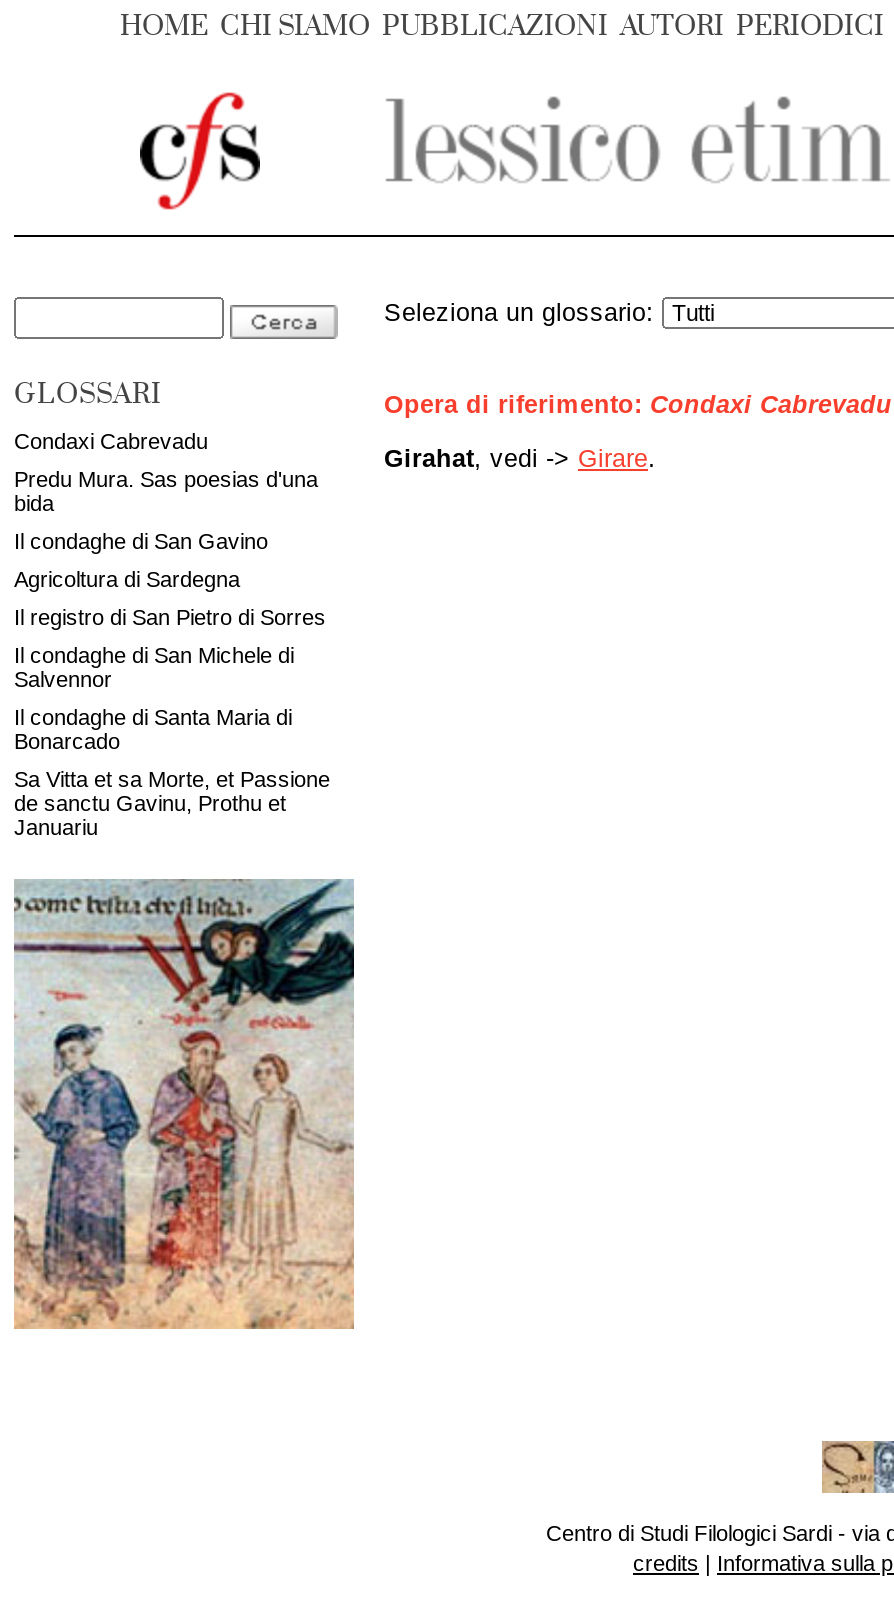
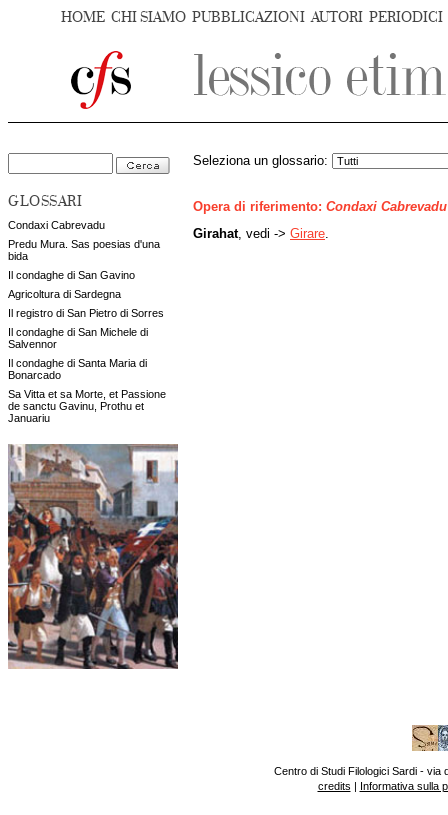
- [image]
+ [image]
